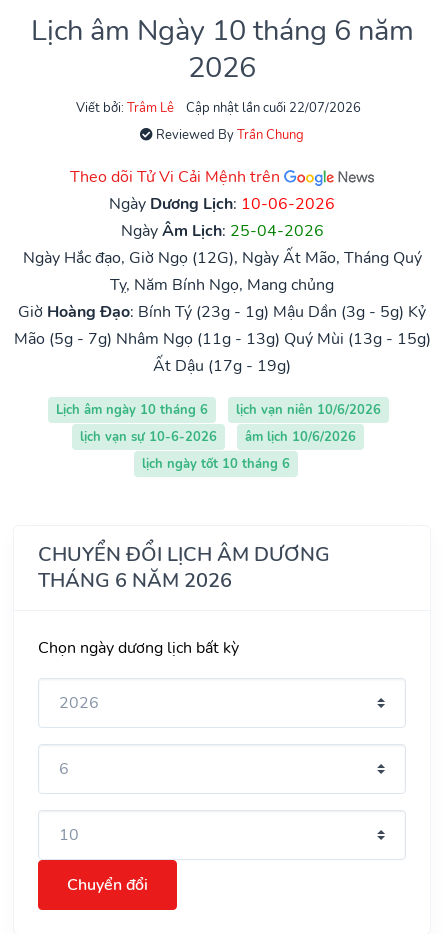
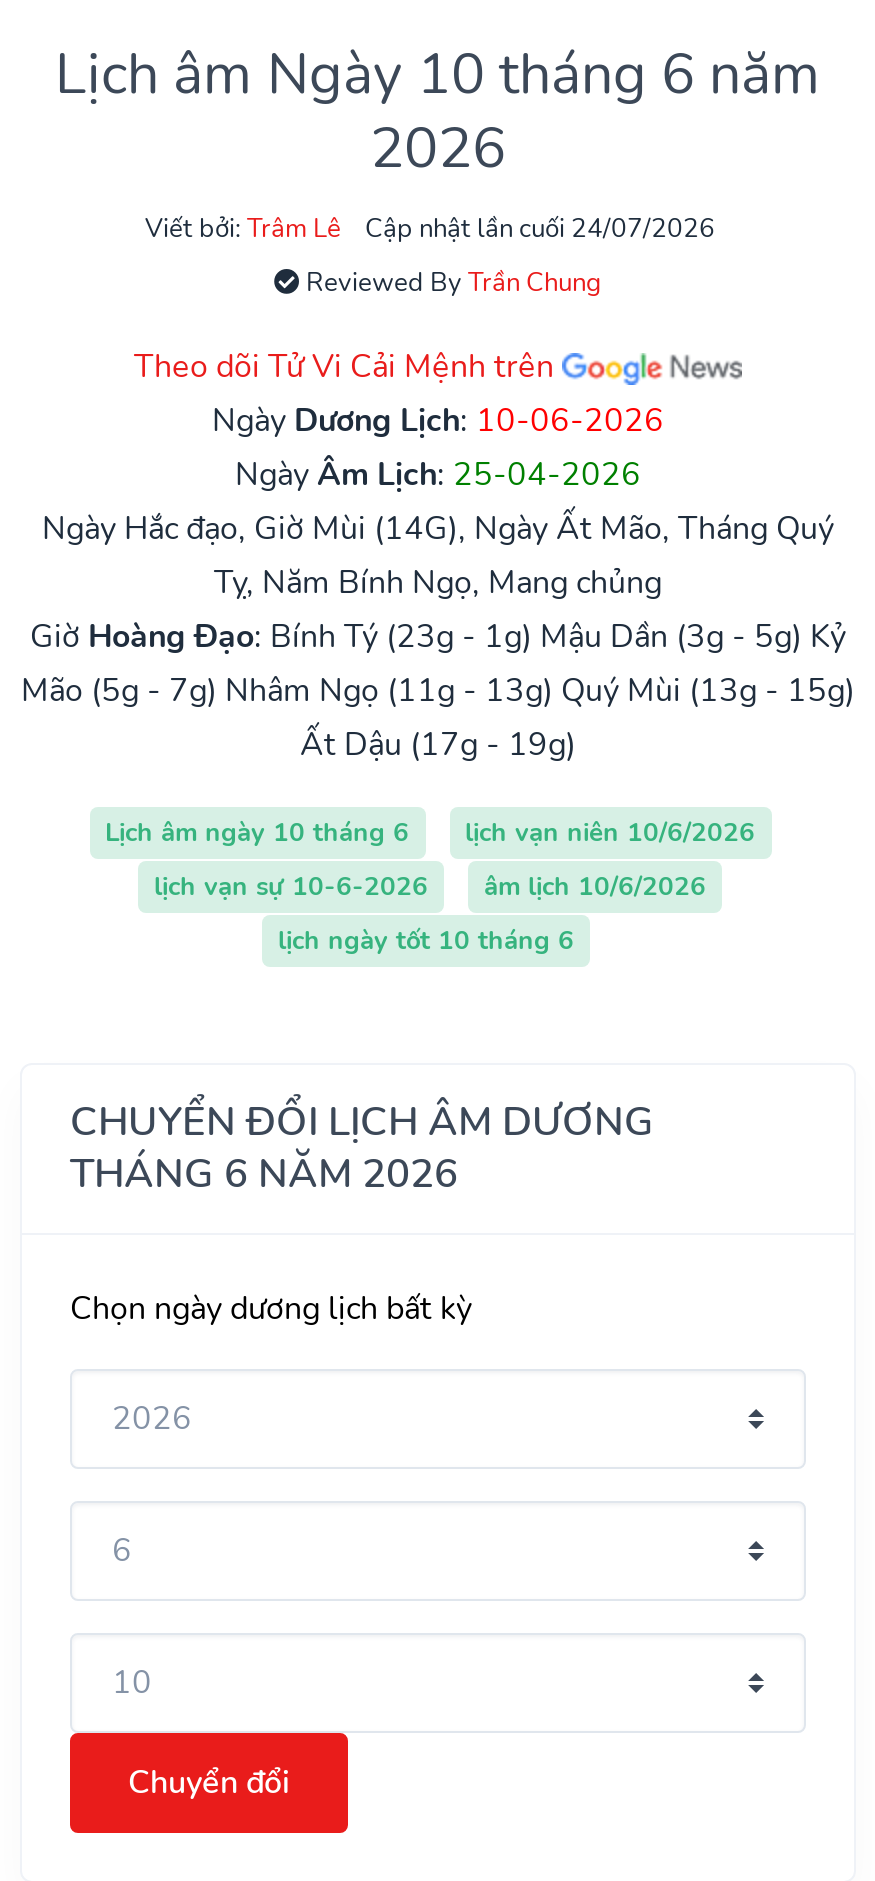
- Cập nhật lần cuối 22/07/2026
+ Cập nhật lần cuối 24/07/2026

- Ngày Hắc đạo, Giờ Ngọ (12G), Ngày Ất Mão, Tháng Quý
+ Ngày Hắc đạo, Giờ Mùi (14G), Ngày Ất Mão, Tháng Quý
